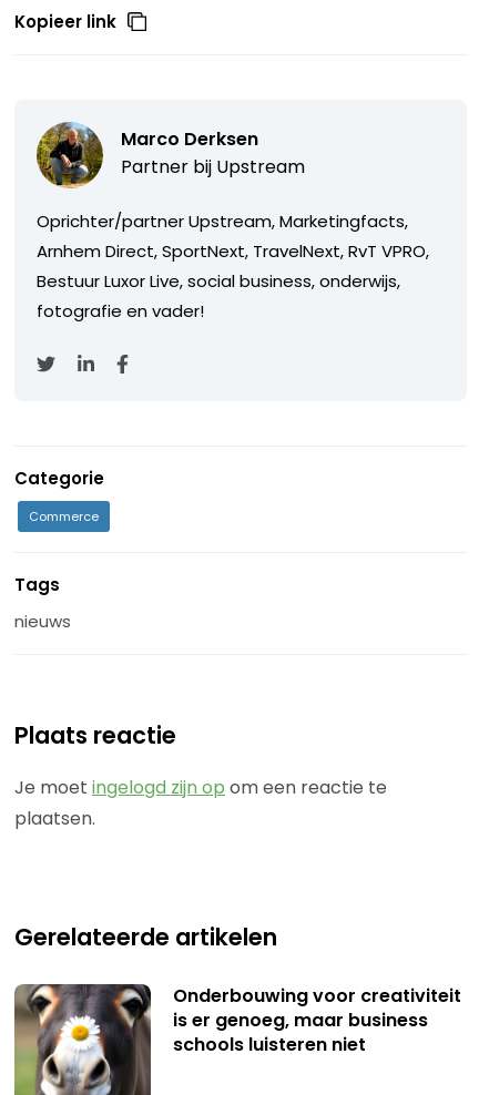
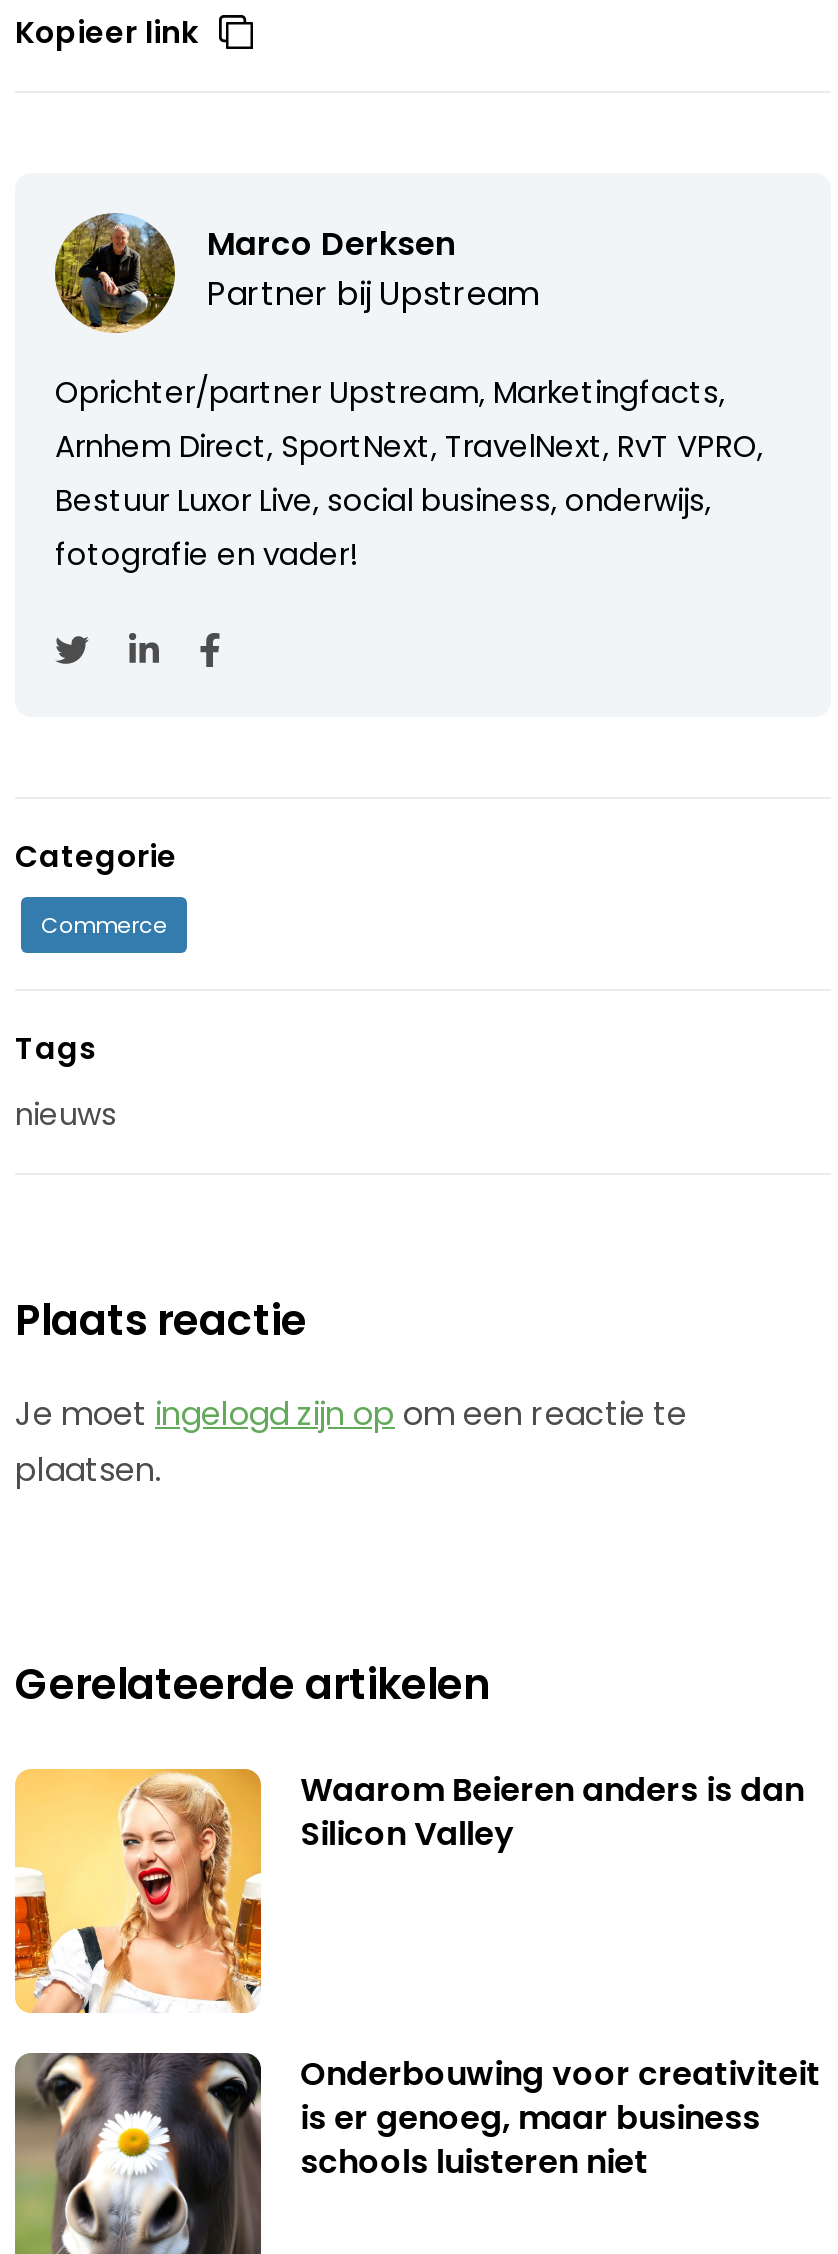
+ [image]
+ Waarom Beieren anders is dan
+ Silicon Valley
